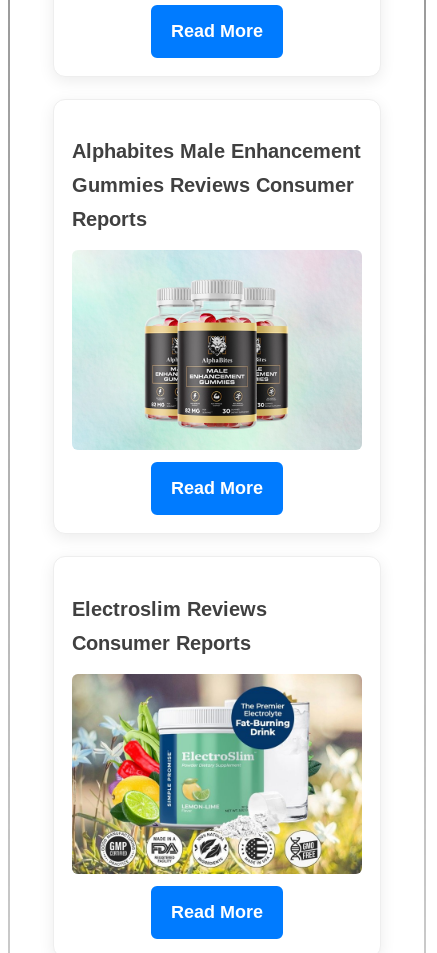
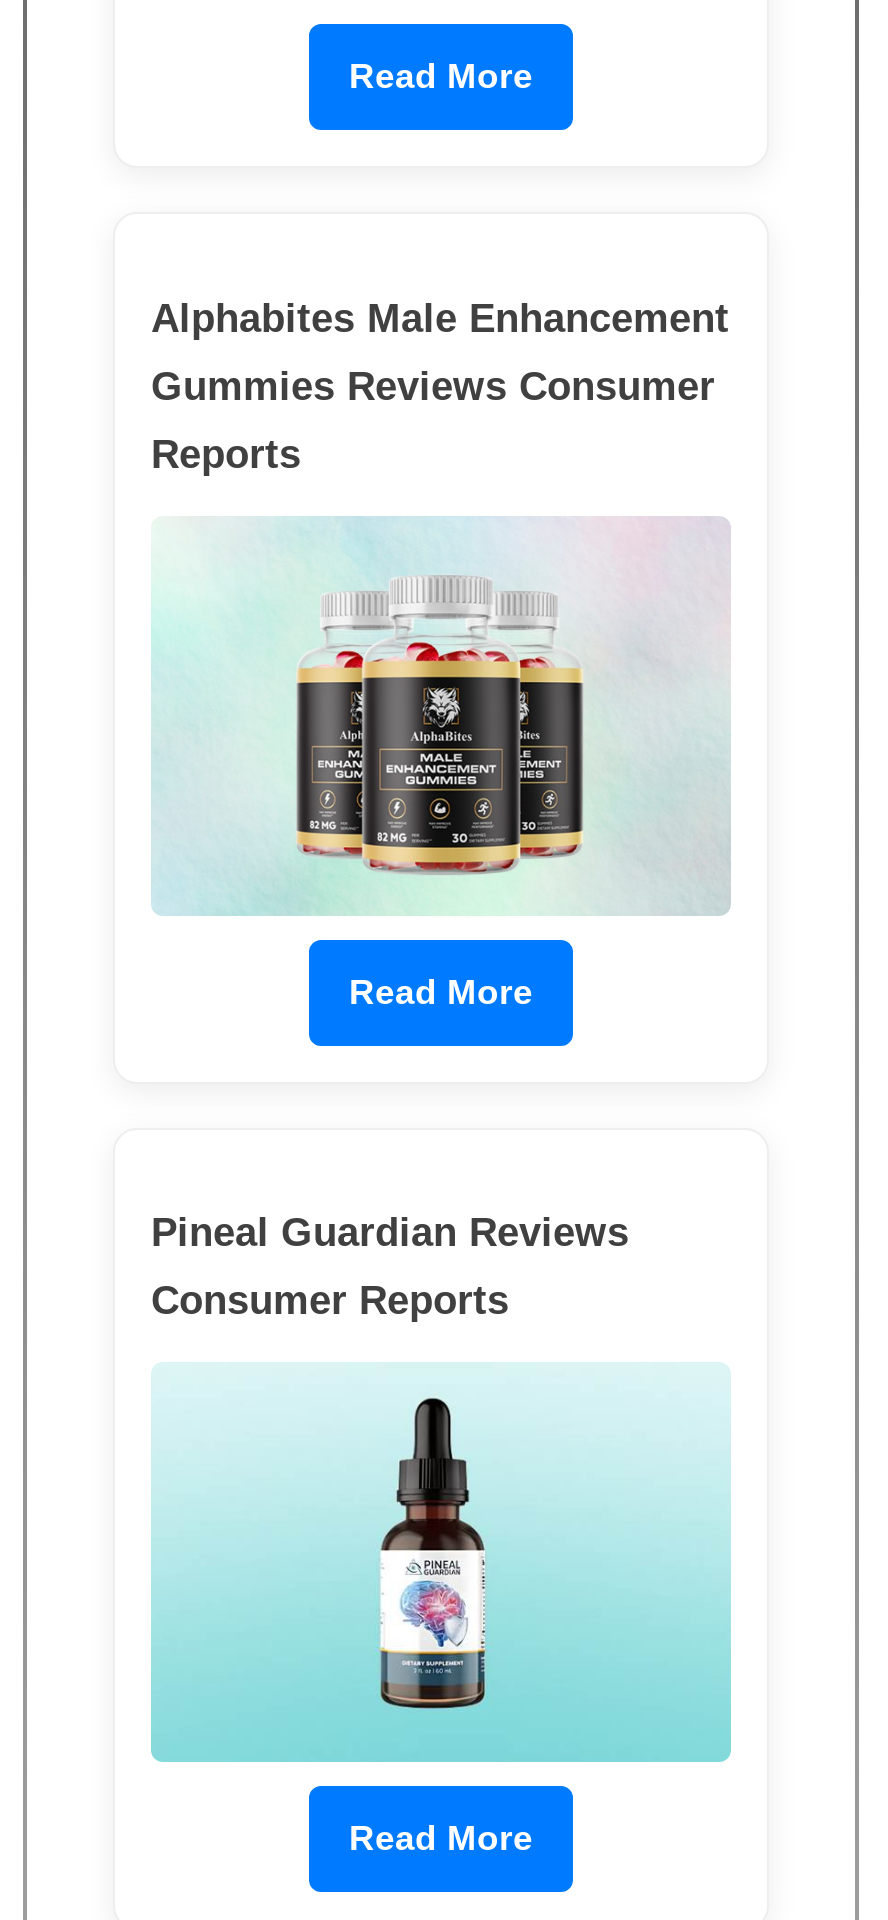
- Electroslim Reviews
+ Pineal Guardian Reviews

- [image]
+ [image]
